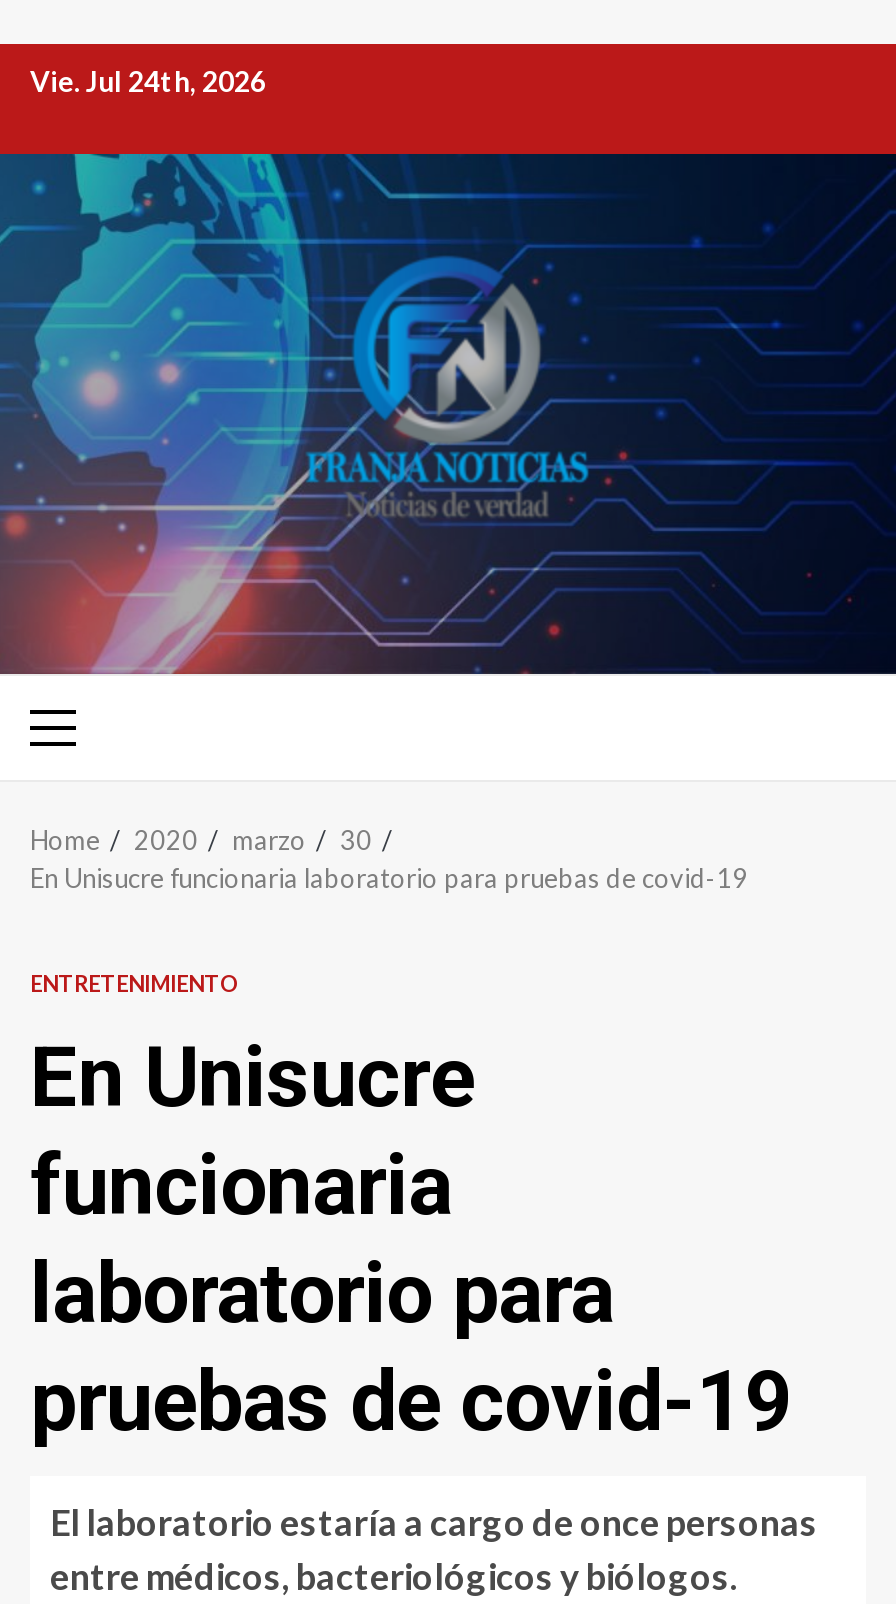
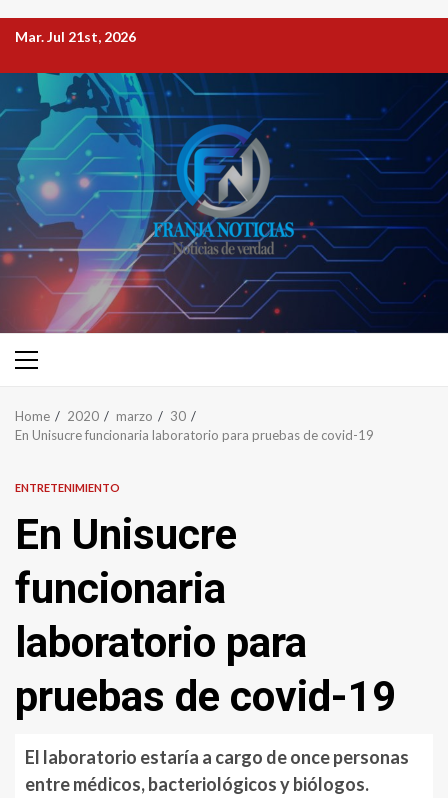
- Vie. Jul 24th, 2026
+ Mar. Jul 21st, 2026
